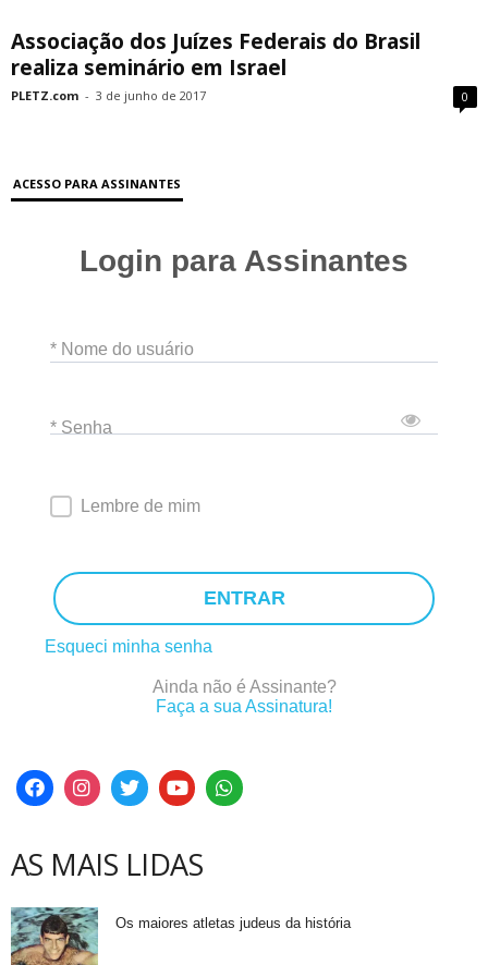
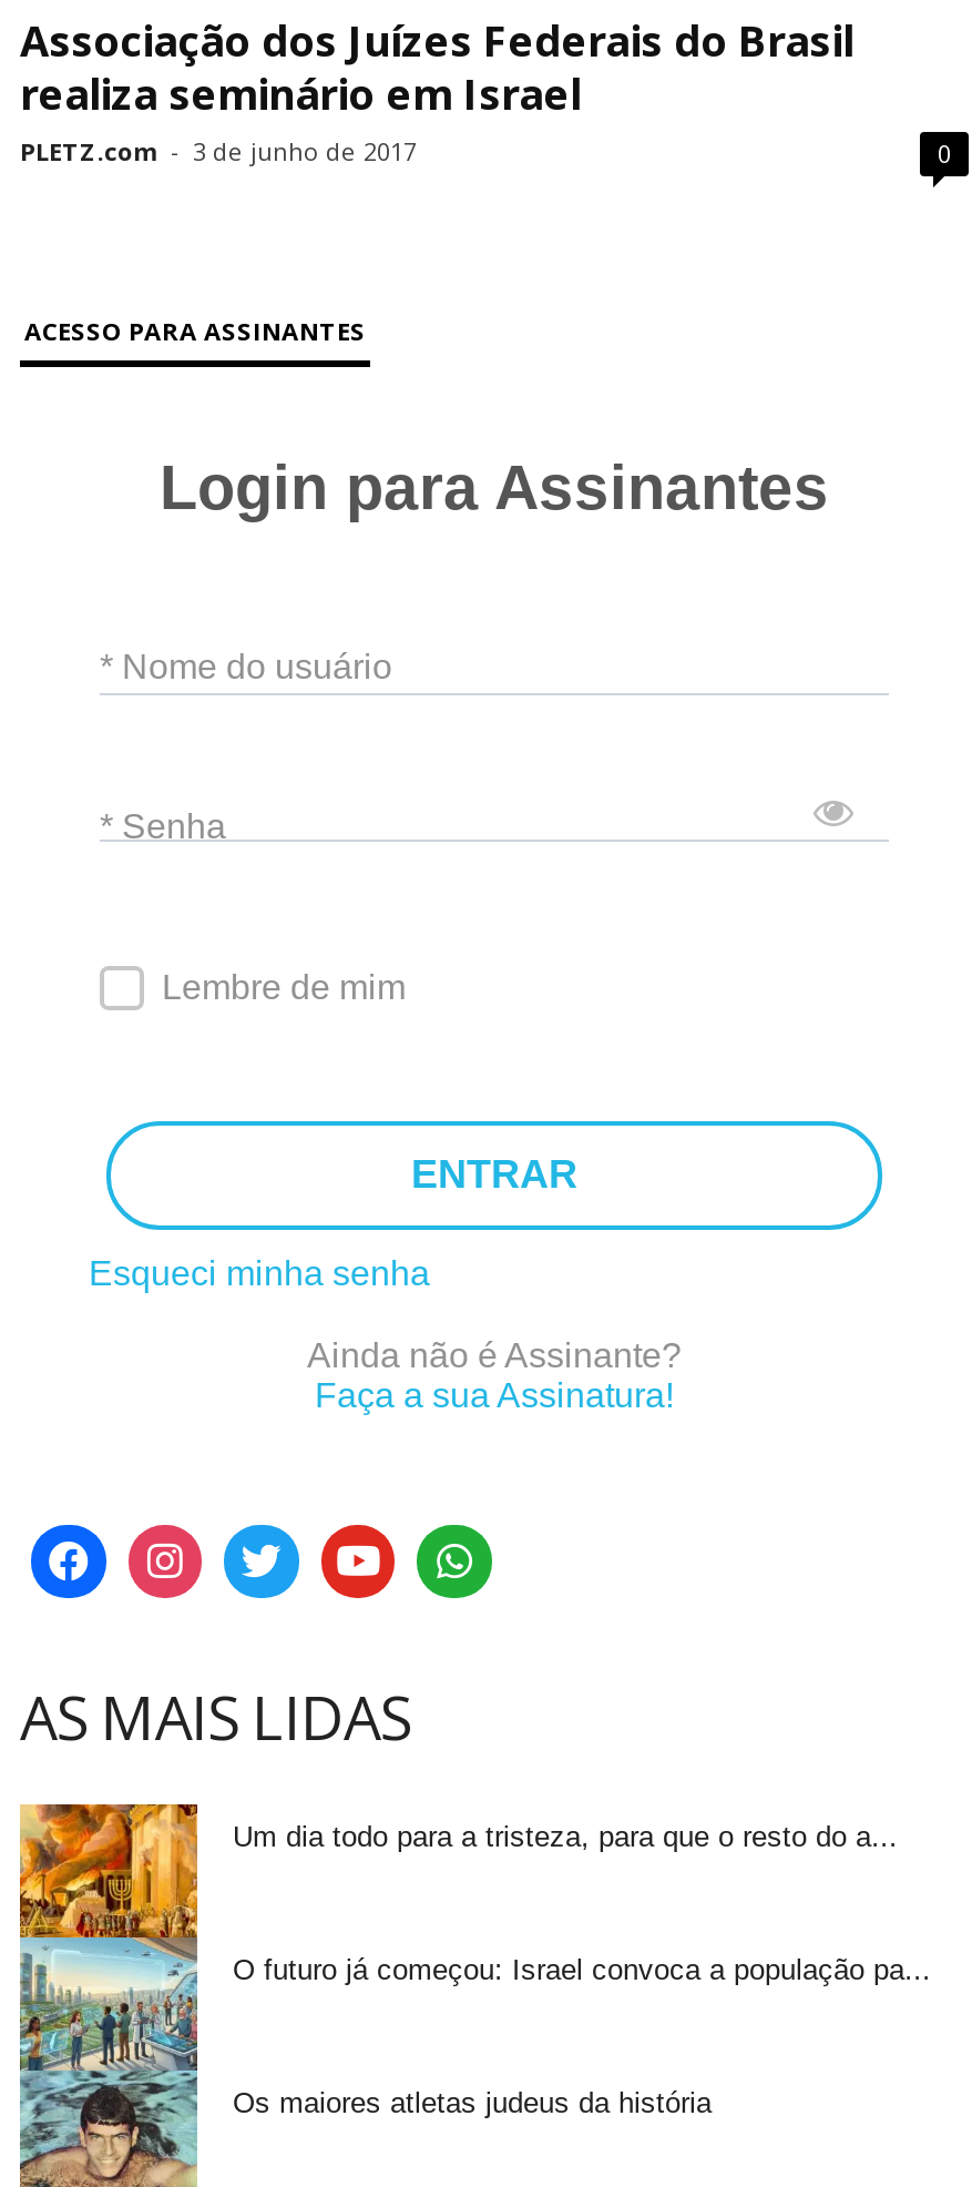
+ [image]
+ Um dia todo para a tristeza, para que o resto do a...

+ O futuro já começou: Israel convoca a população pa...
